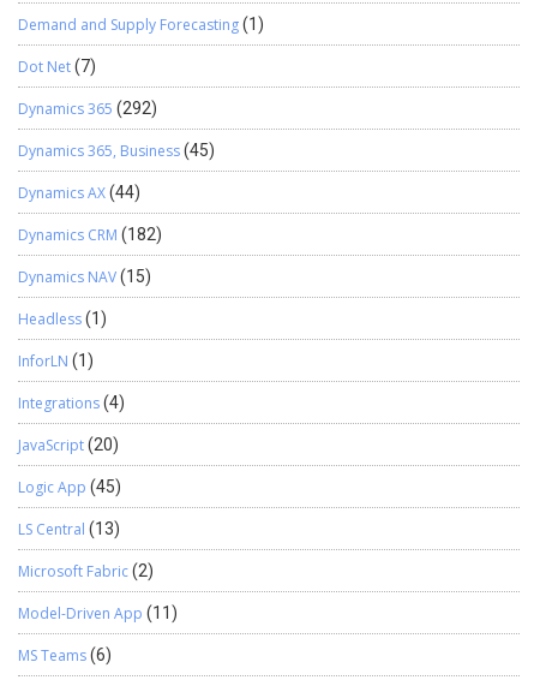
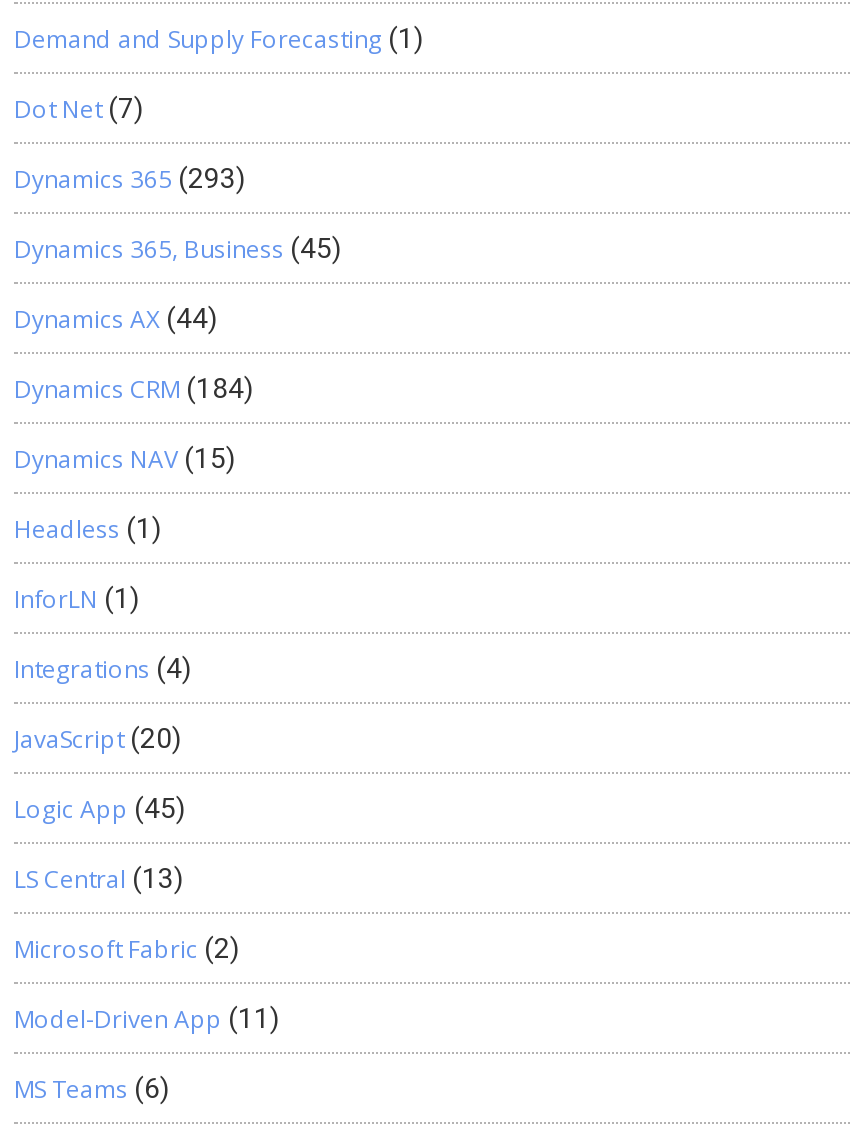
- Dynamics 365 (292)
+ Dynamics 365 (293)

- Dynamics CRM (182)
+ Dynamics CRM (184)
